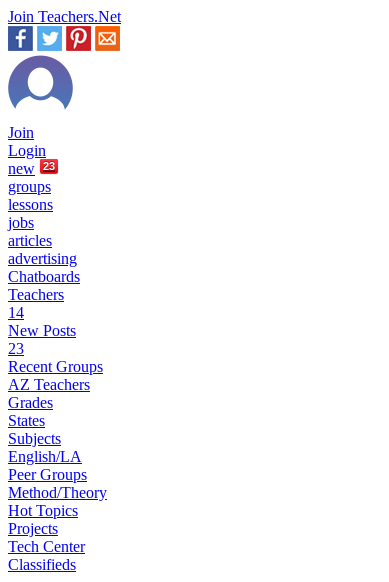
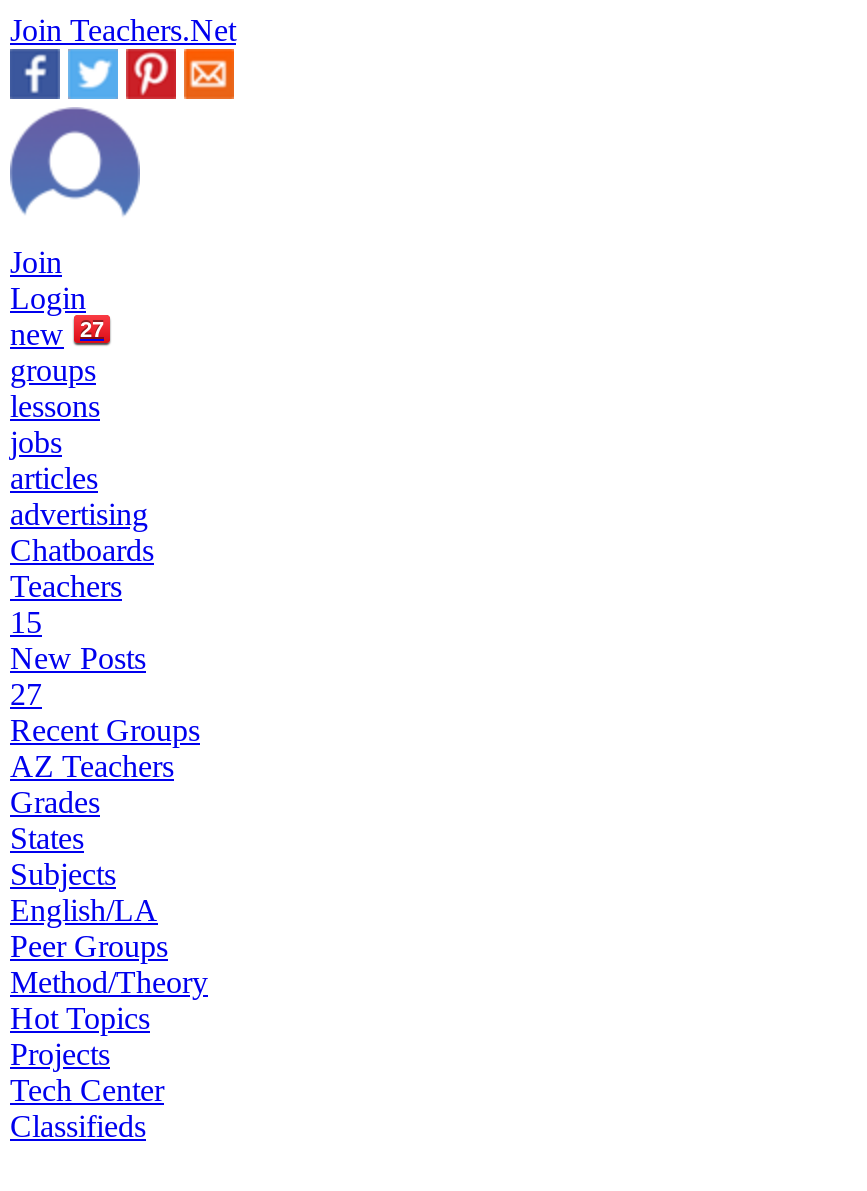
- new 23
+ new 27

- 14
+ 15

- 23
+ 27
